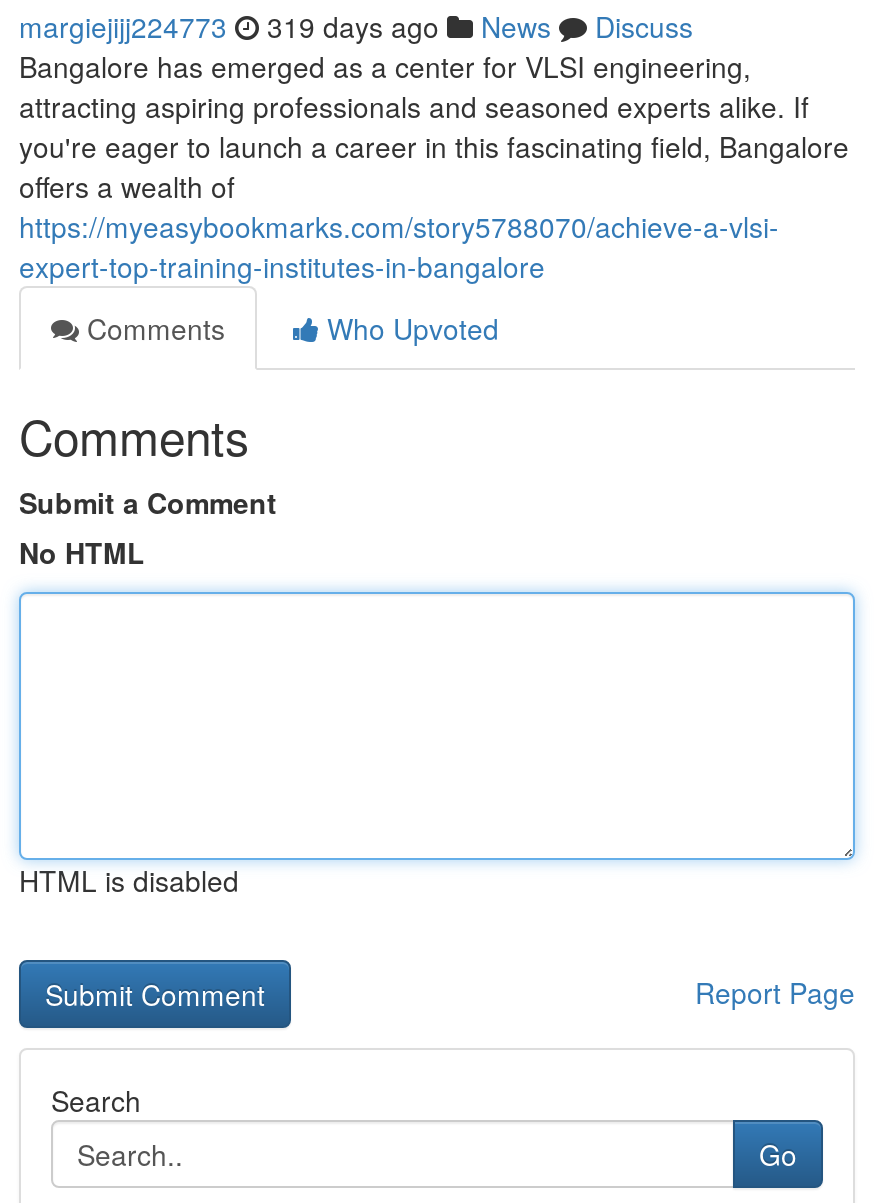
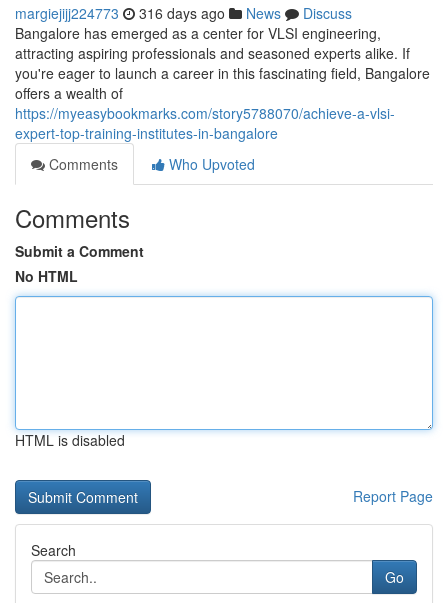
- margiejijj224773 319 days ago News Discuss
+ margiejijj224773 316 days ago News Discuss
